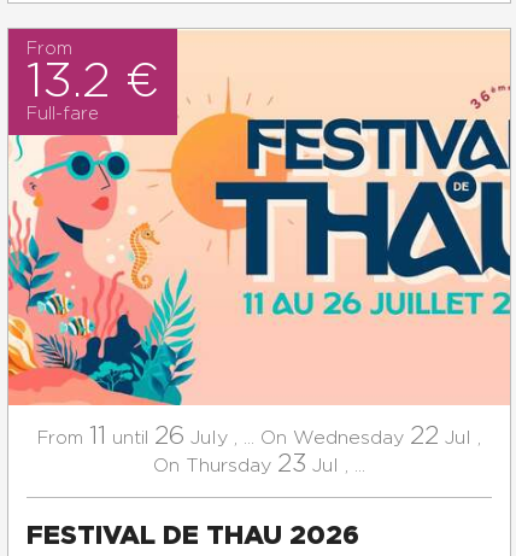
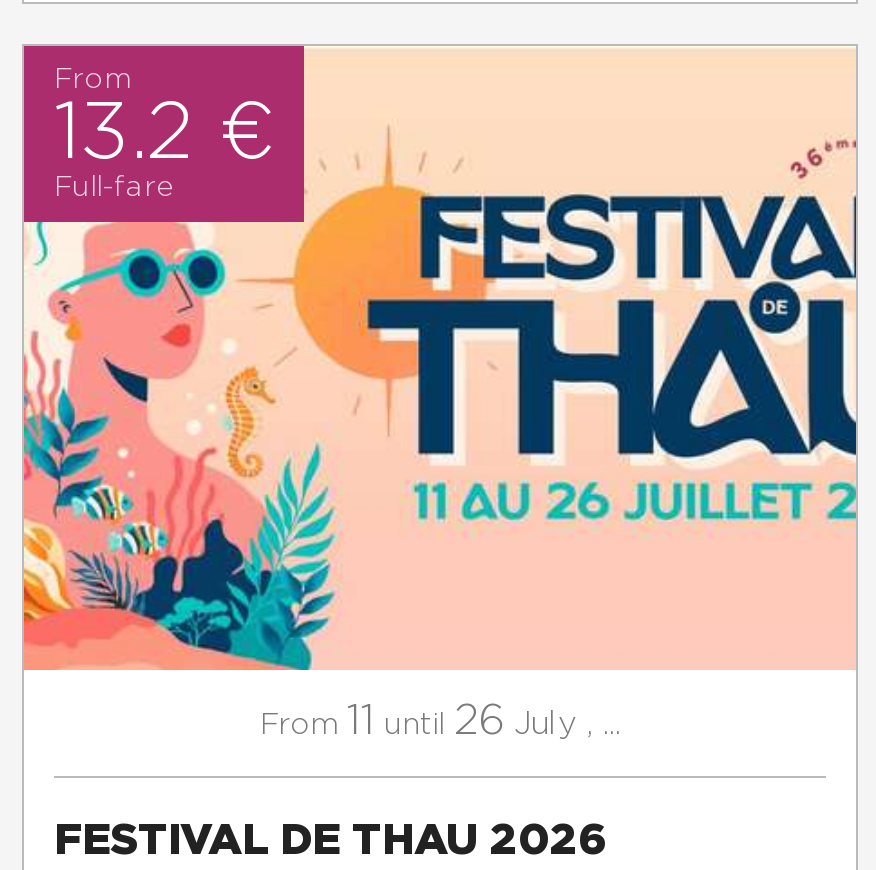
- From 11 until 26 July,... On Wednesday 22 Jul,
- On Thursday 23 Jul,...
+ From 11 until 26 July,...
